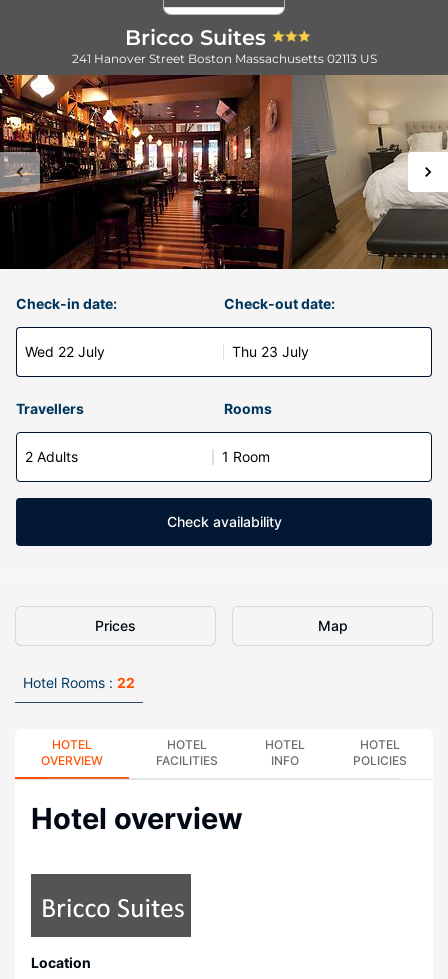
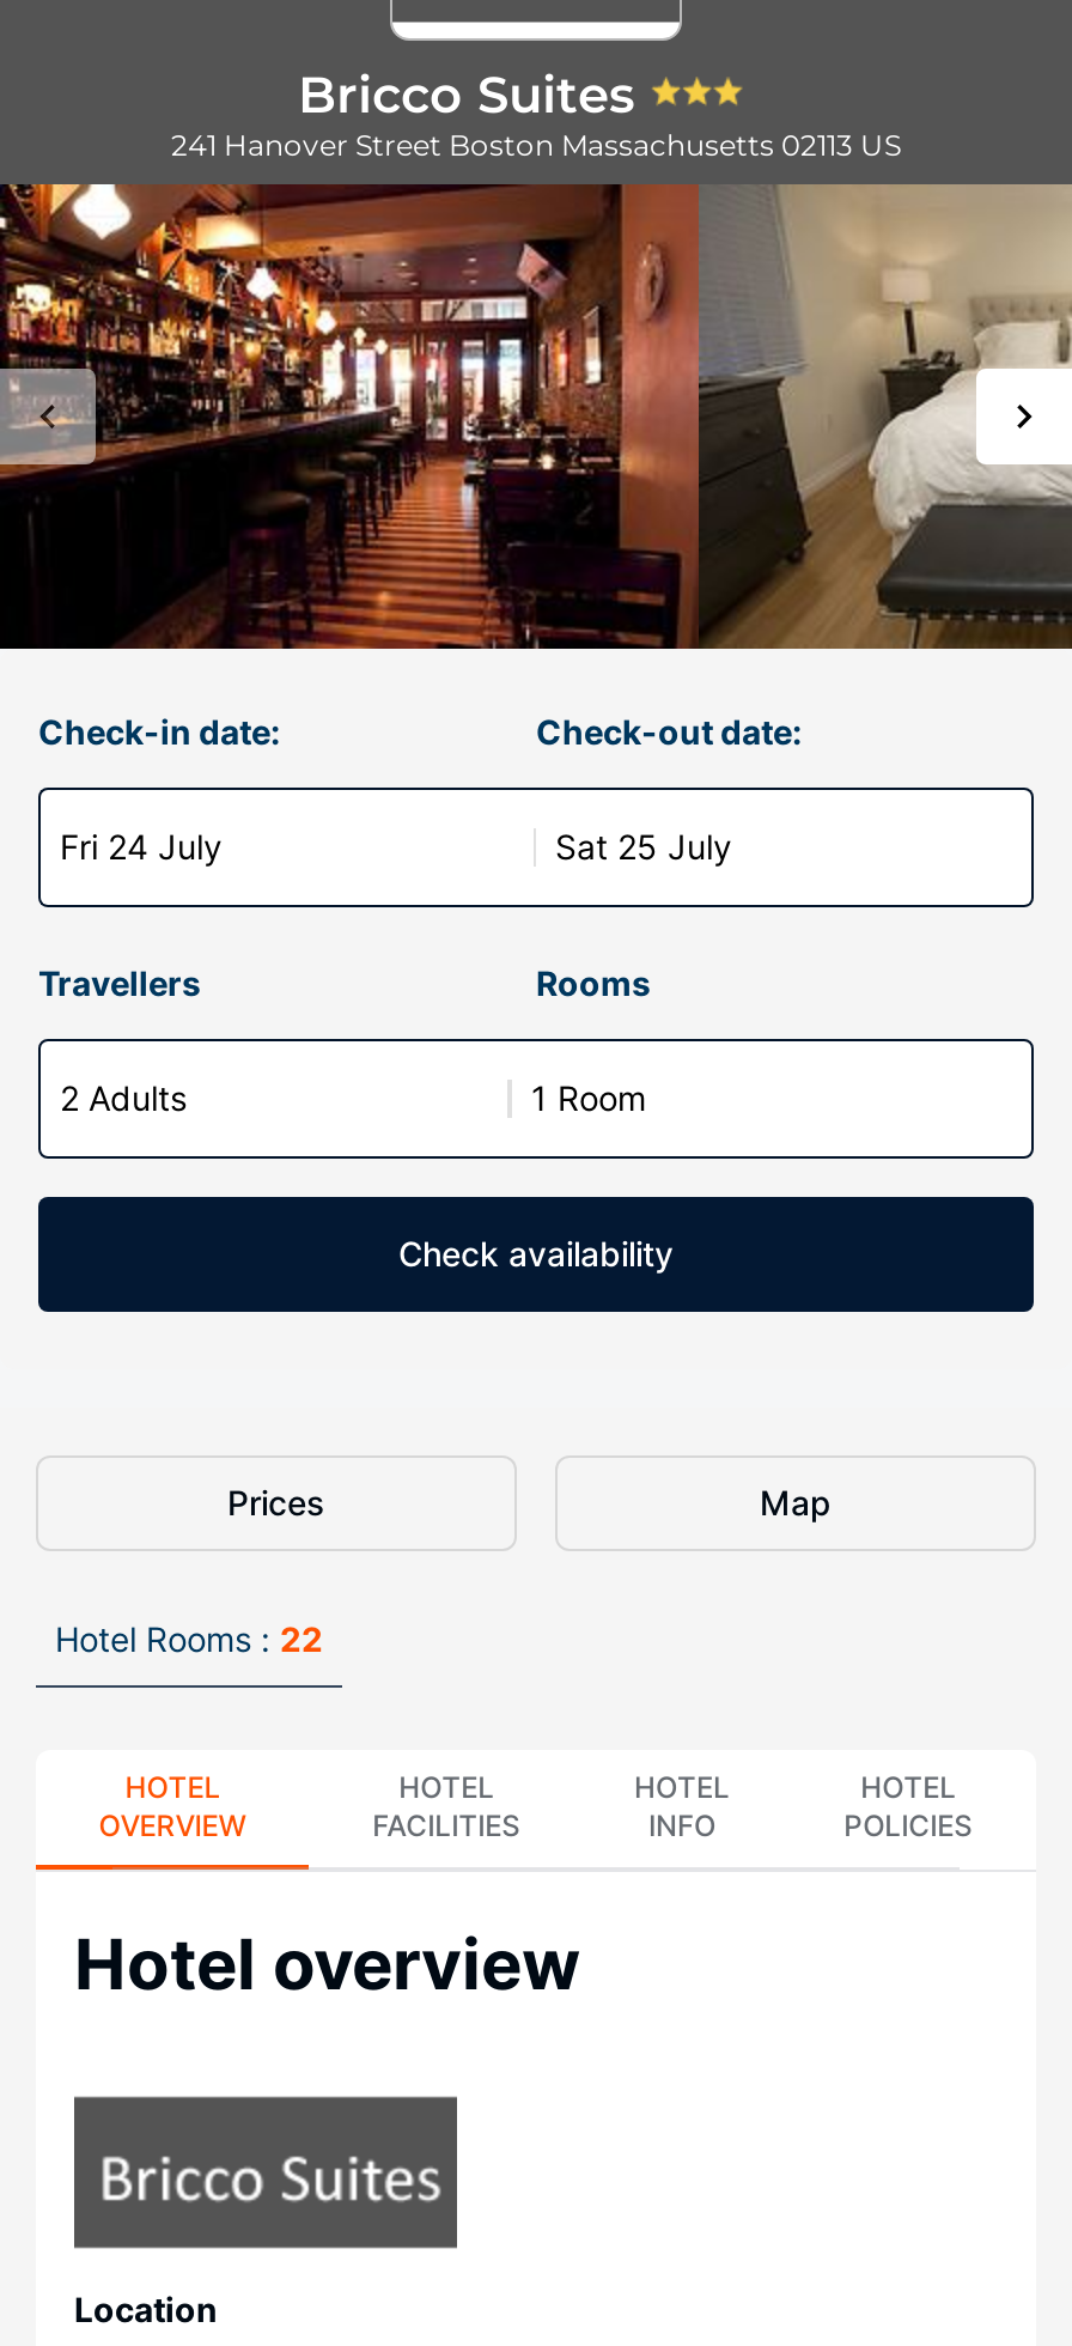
- Wed 22 July
+ Fri 24 July

- Thu 23 July
+ Sat 25 July
